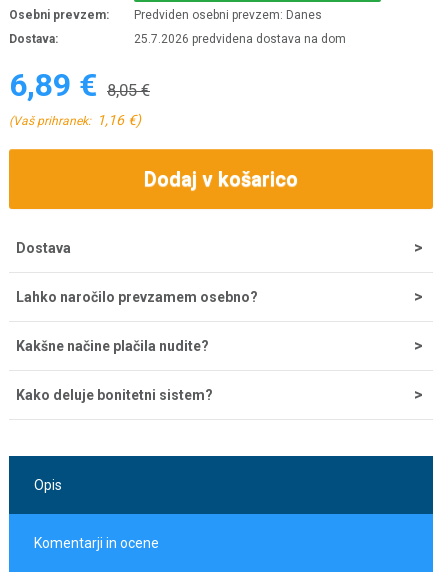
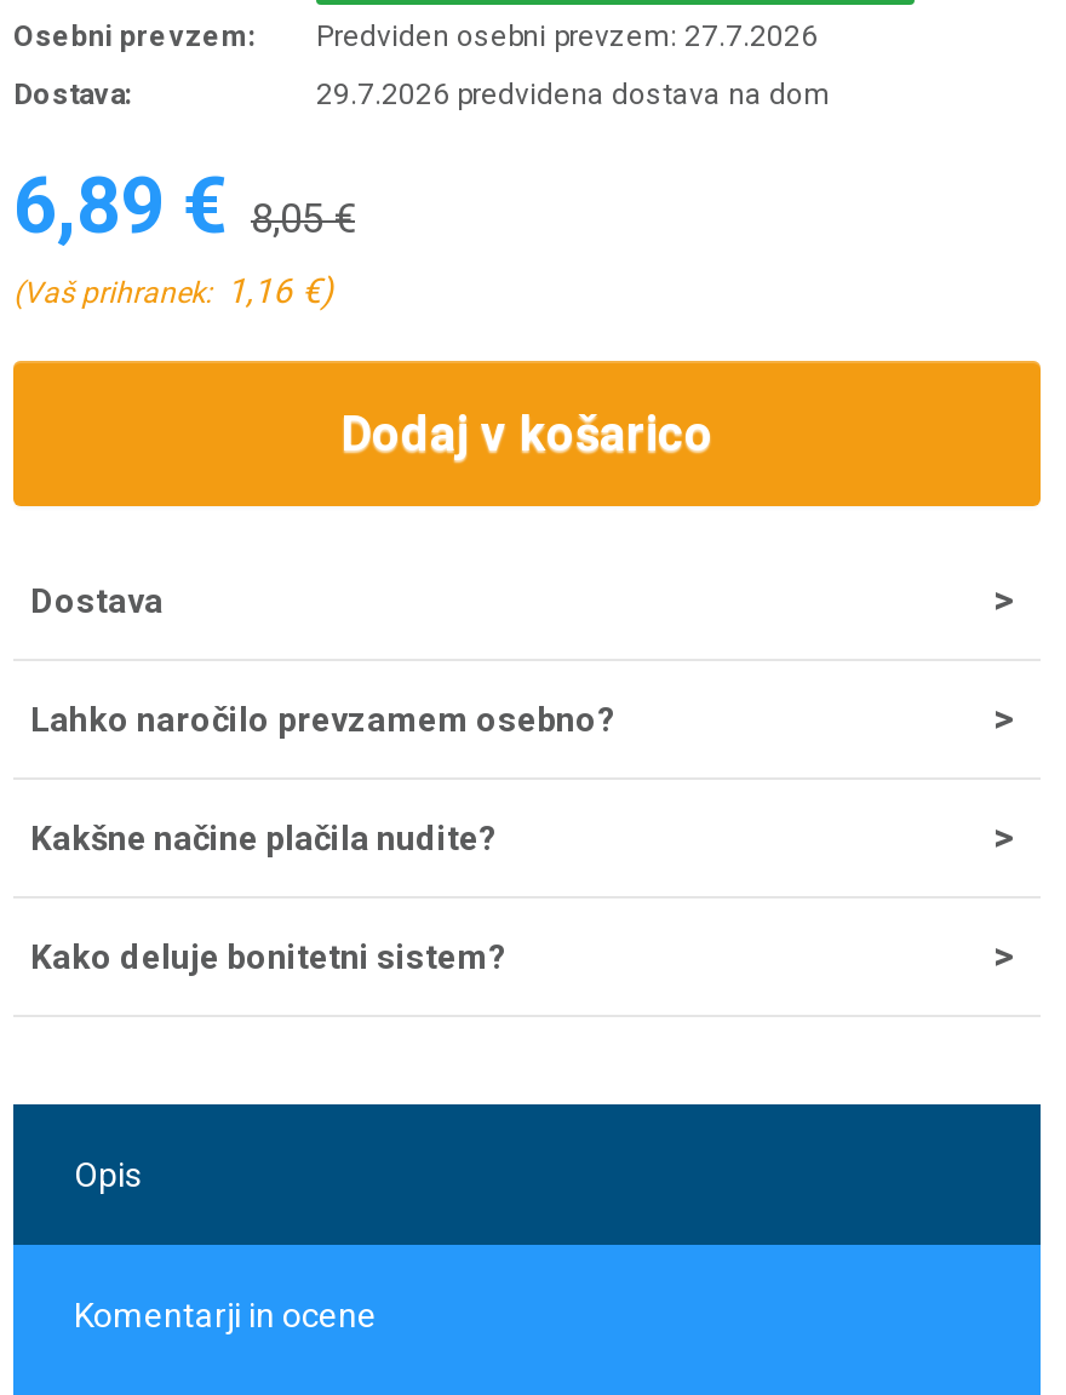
- Predviden osebni prevzem: Danes
+ Predviden osebni prevzem: 27.7.2026

- 25.7.2026 predvidena dostava na dom
+ 29.7.2026 predvidena dostava na dom
